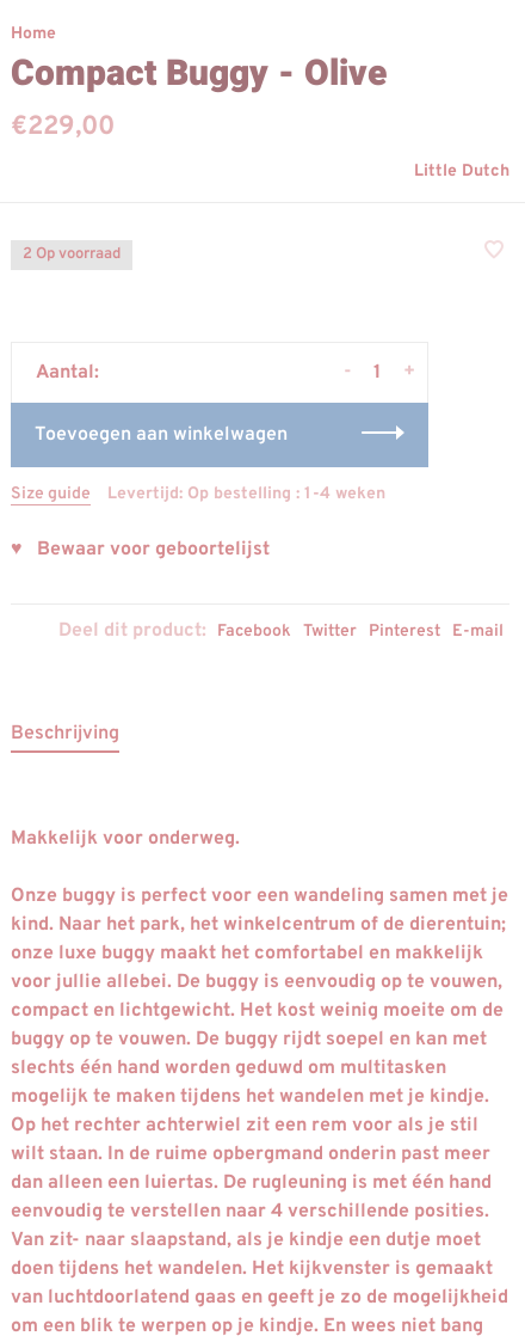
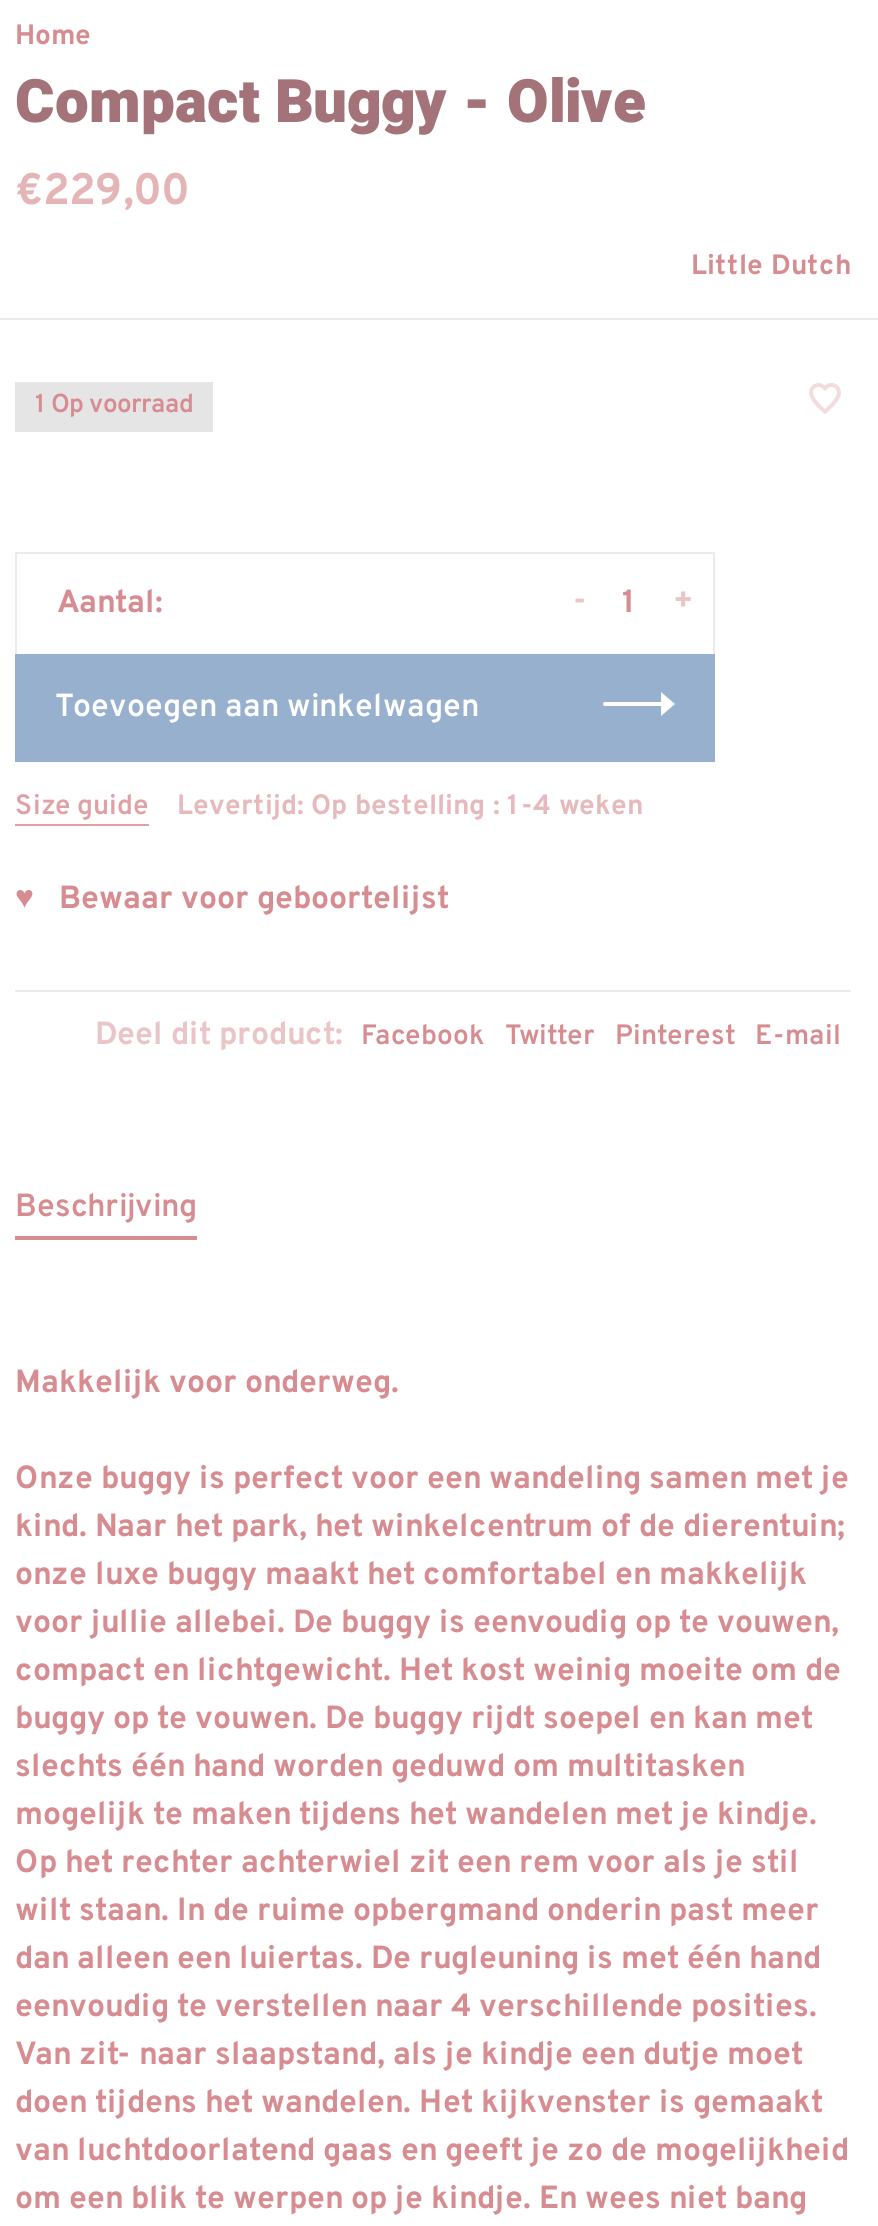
- 2 Op voorraad
+ 1 Op voorraad
